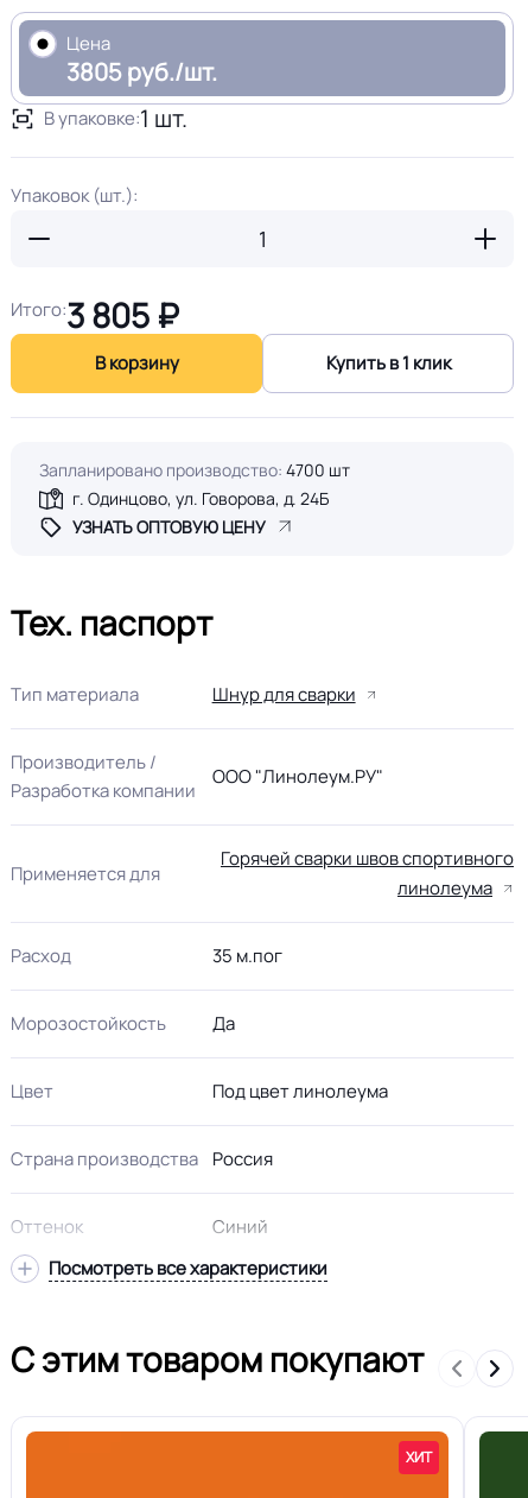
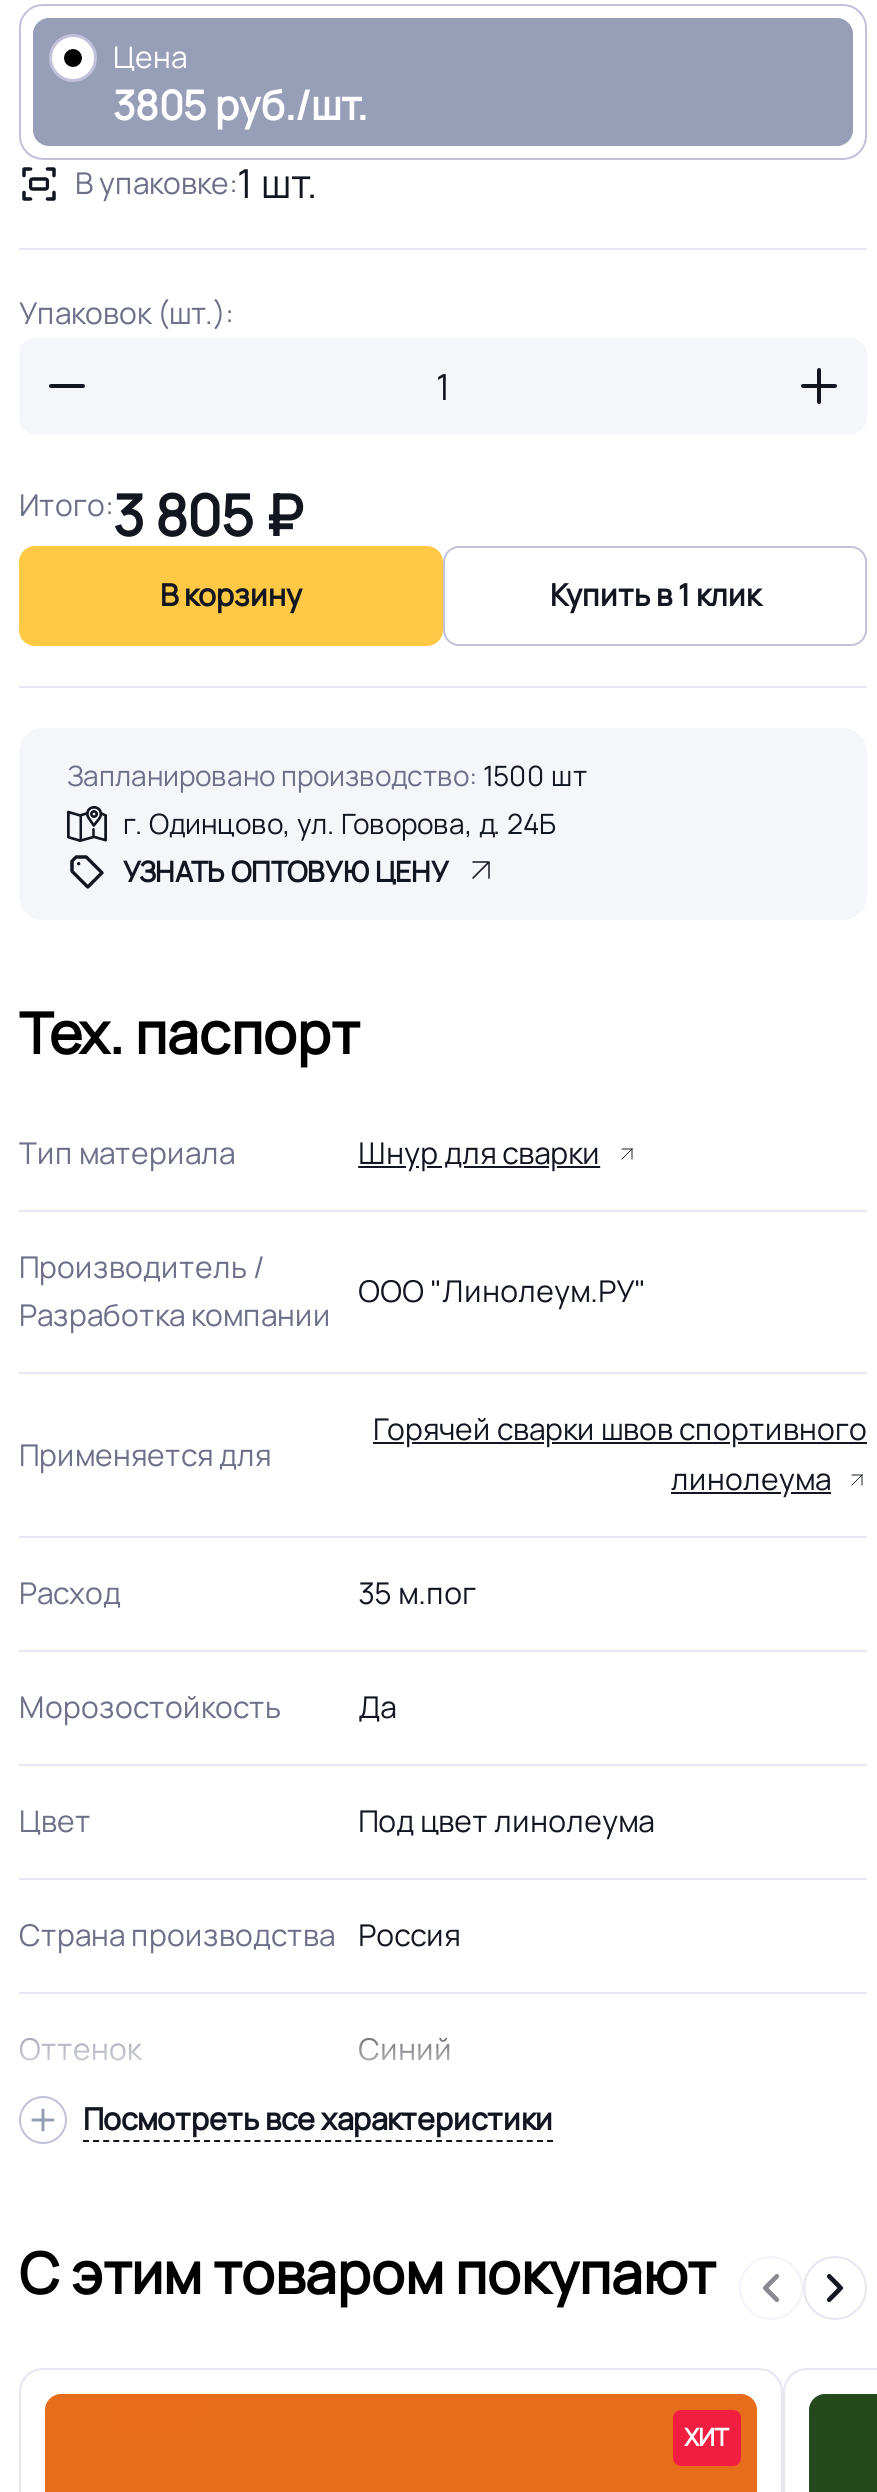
- Запланировано производство: 4700 шт
+ Запланировано производство: 1500 шт
